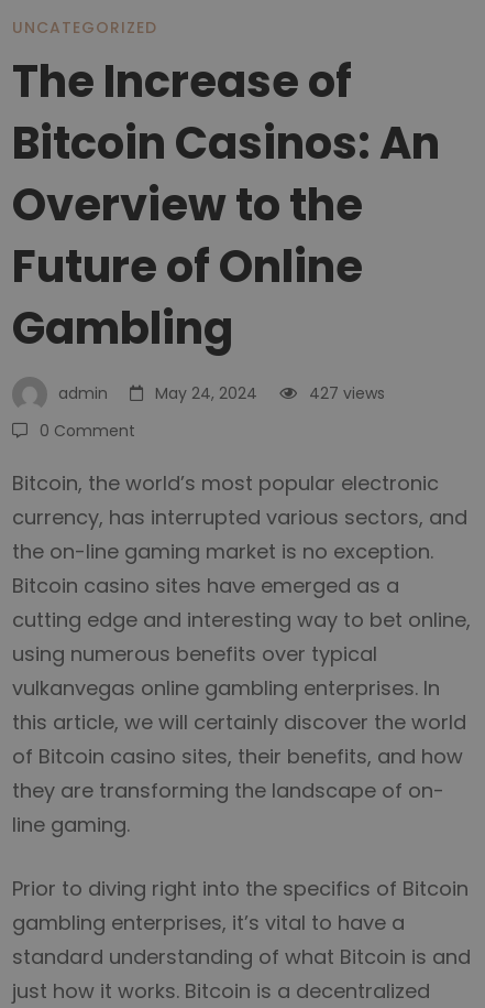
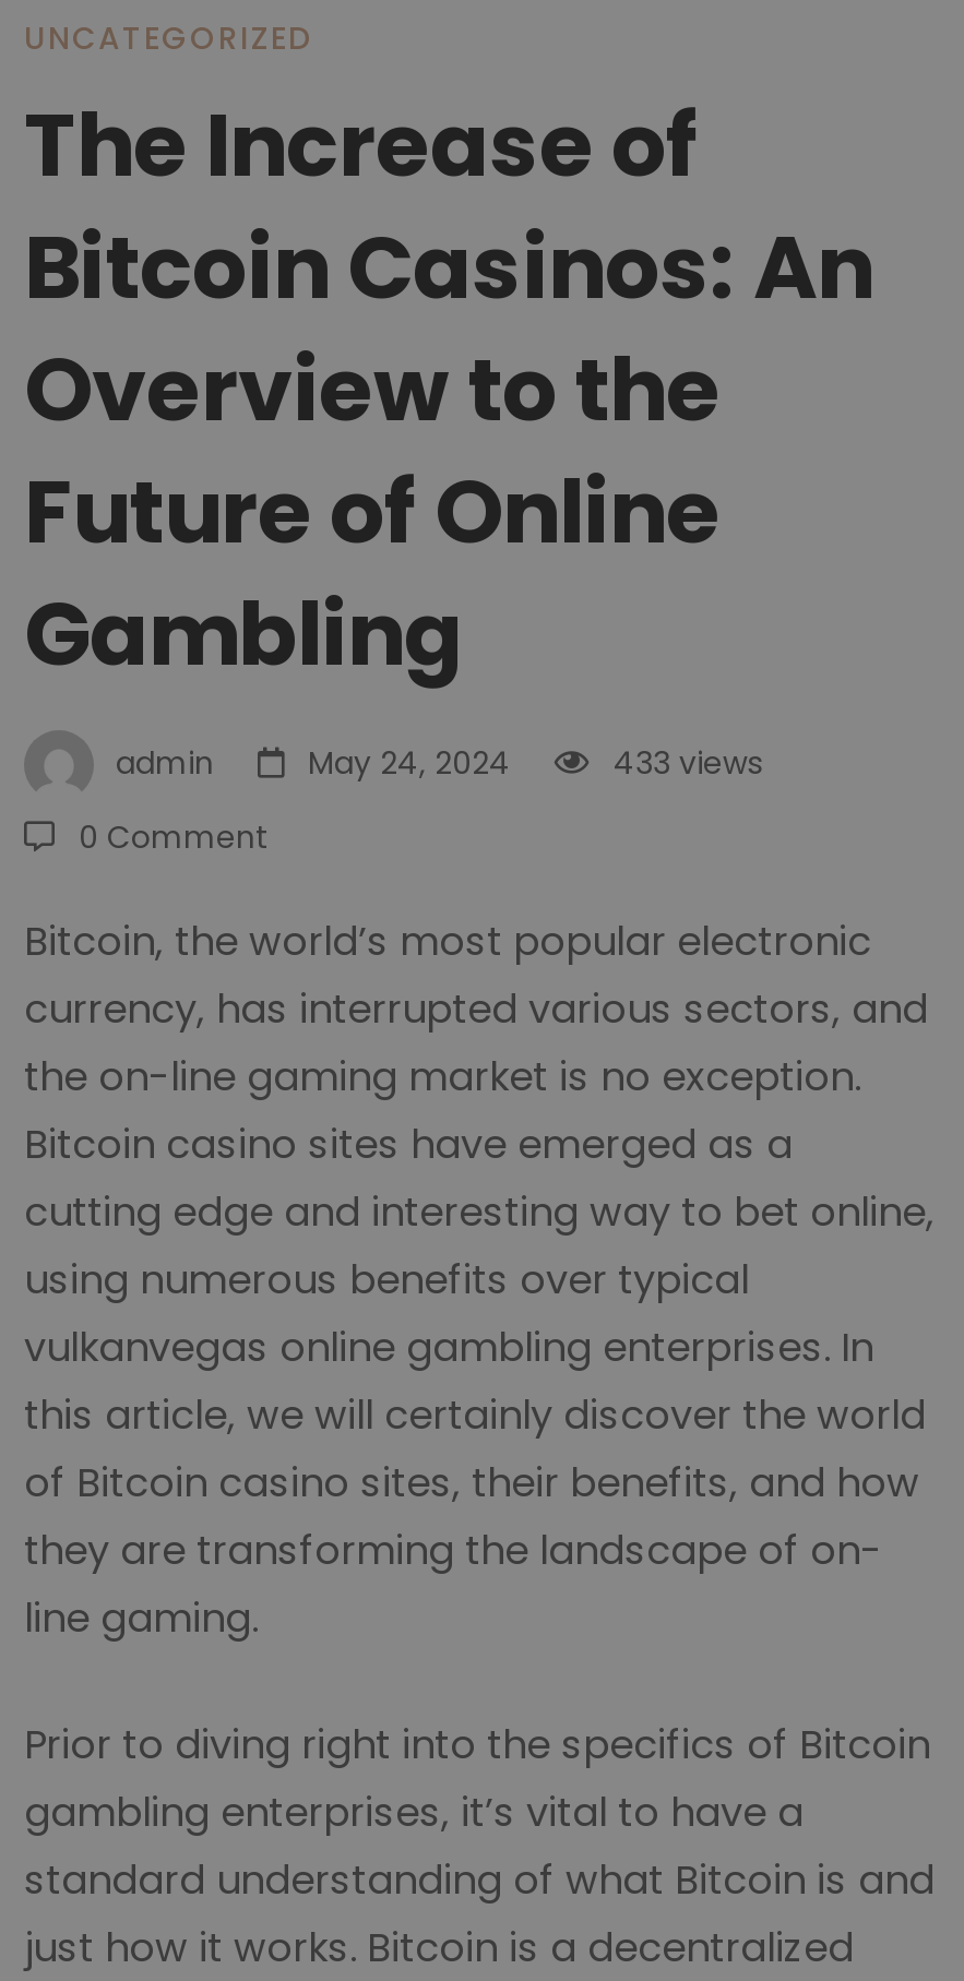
- 427 views
+ 433 views
